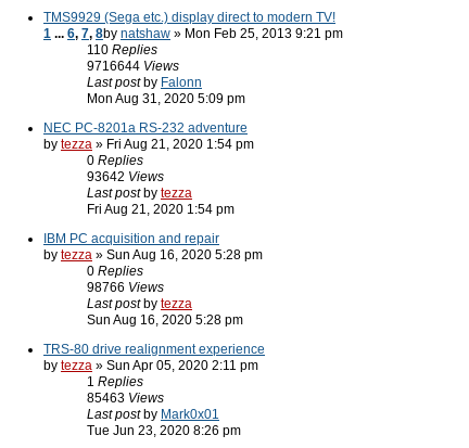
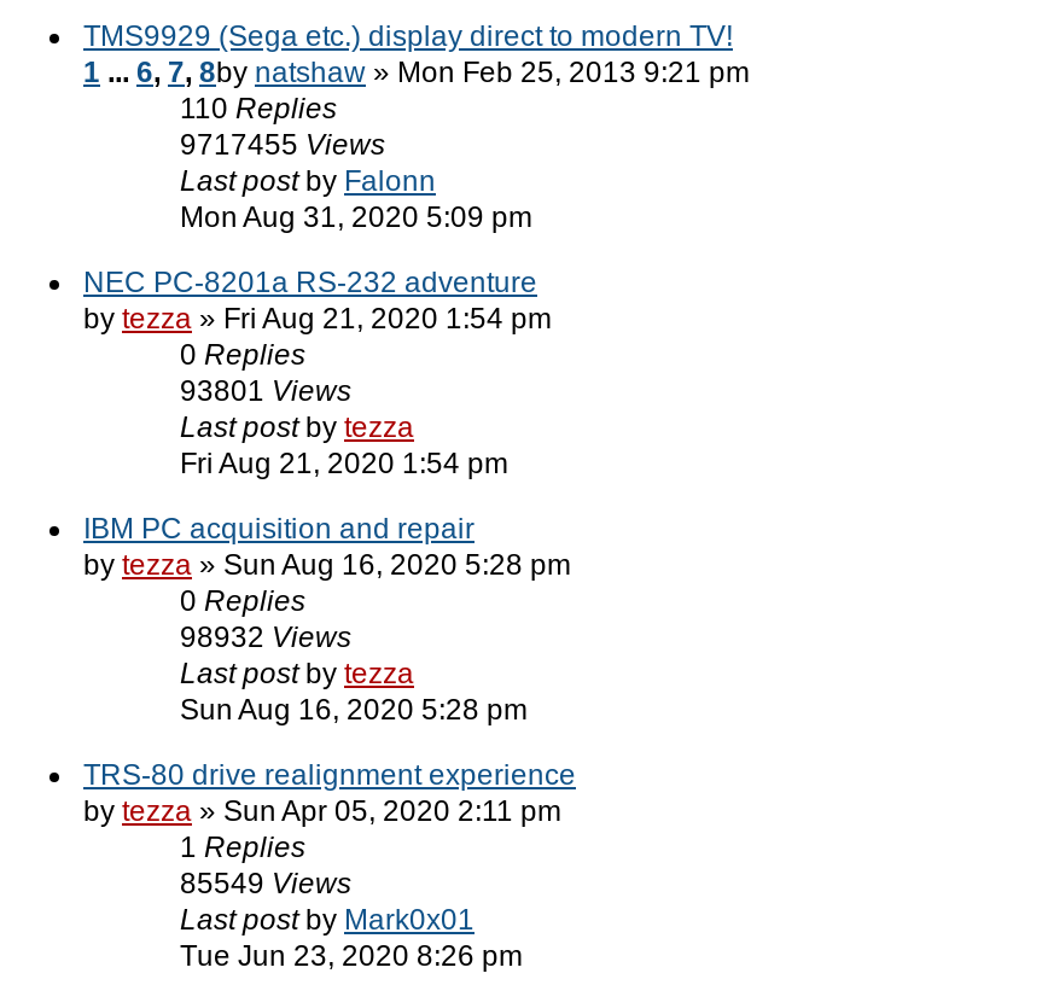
- 9716644 Views
+ 9717455 Views

- 93642 Views
+ 93801 Views

- 98766 Views
+ 98932 Views

- 85463 Views
+ 85549 Views
